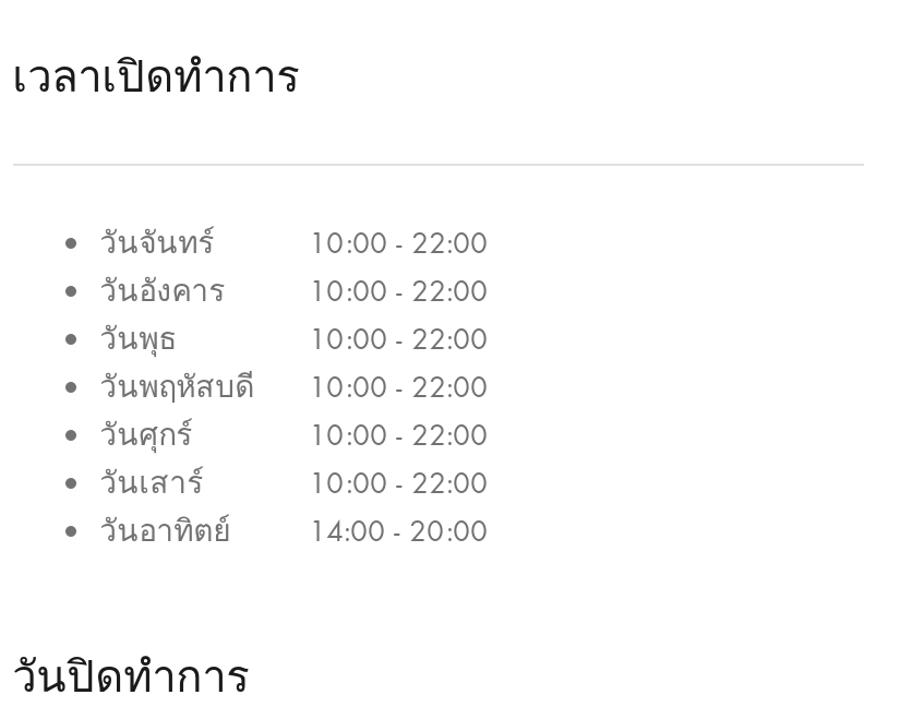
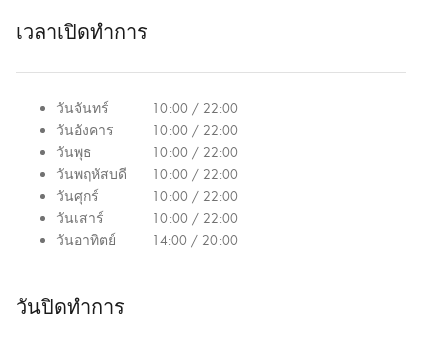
- 10:00 - 22:00
+ 10:00 / 22:00

- 10:00 - 22:00
+ 10:00 / 22:00

- 10:00 - 22:00
+ 10:00 / 22:00

- วันพฤหัสบดี 10:00 - 22:00
+ วันพฤหัสบดี 10:00 / 22:00

- 10:00 - 22:00
+ 10:00 / 22:00

- 10:00 - 22:00
+ 10:00 / 22:00

- วันอาทิตย์ 14:00 - 20:00
+ วันอาทิตย์ 14:00 / 20:00
